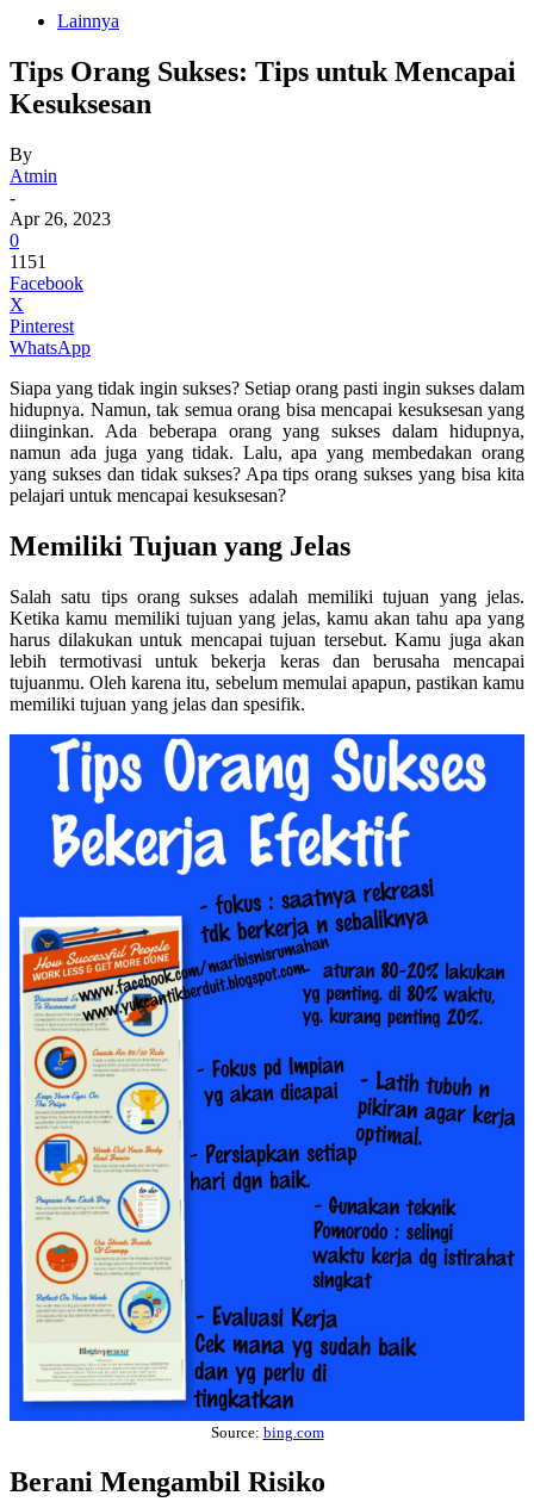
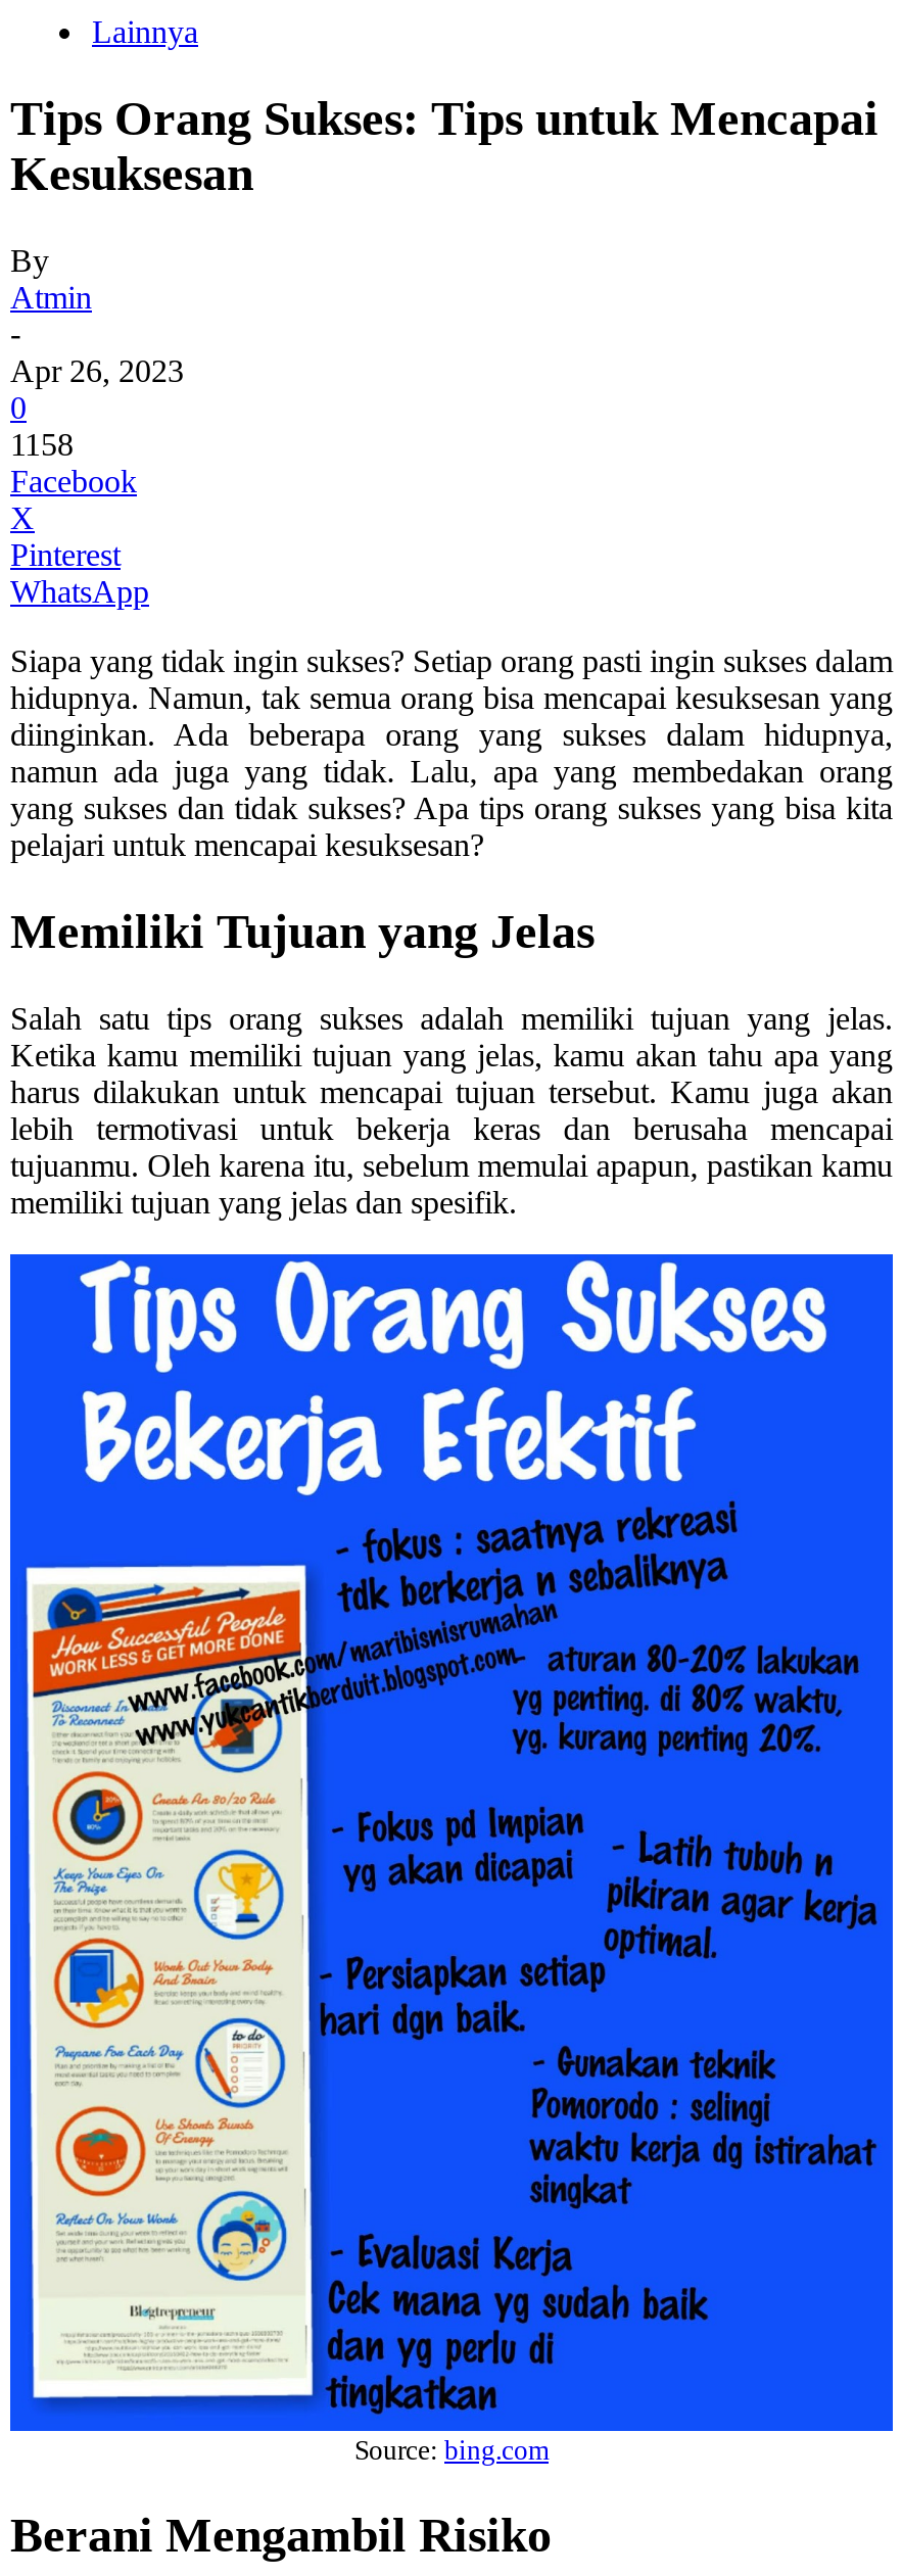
- 1151
+ 1158
